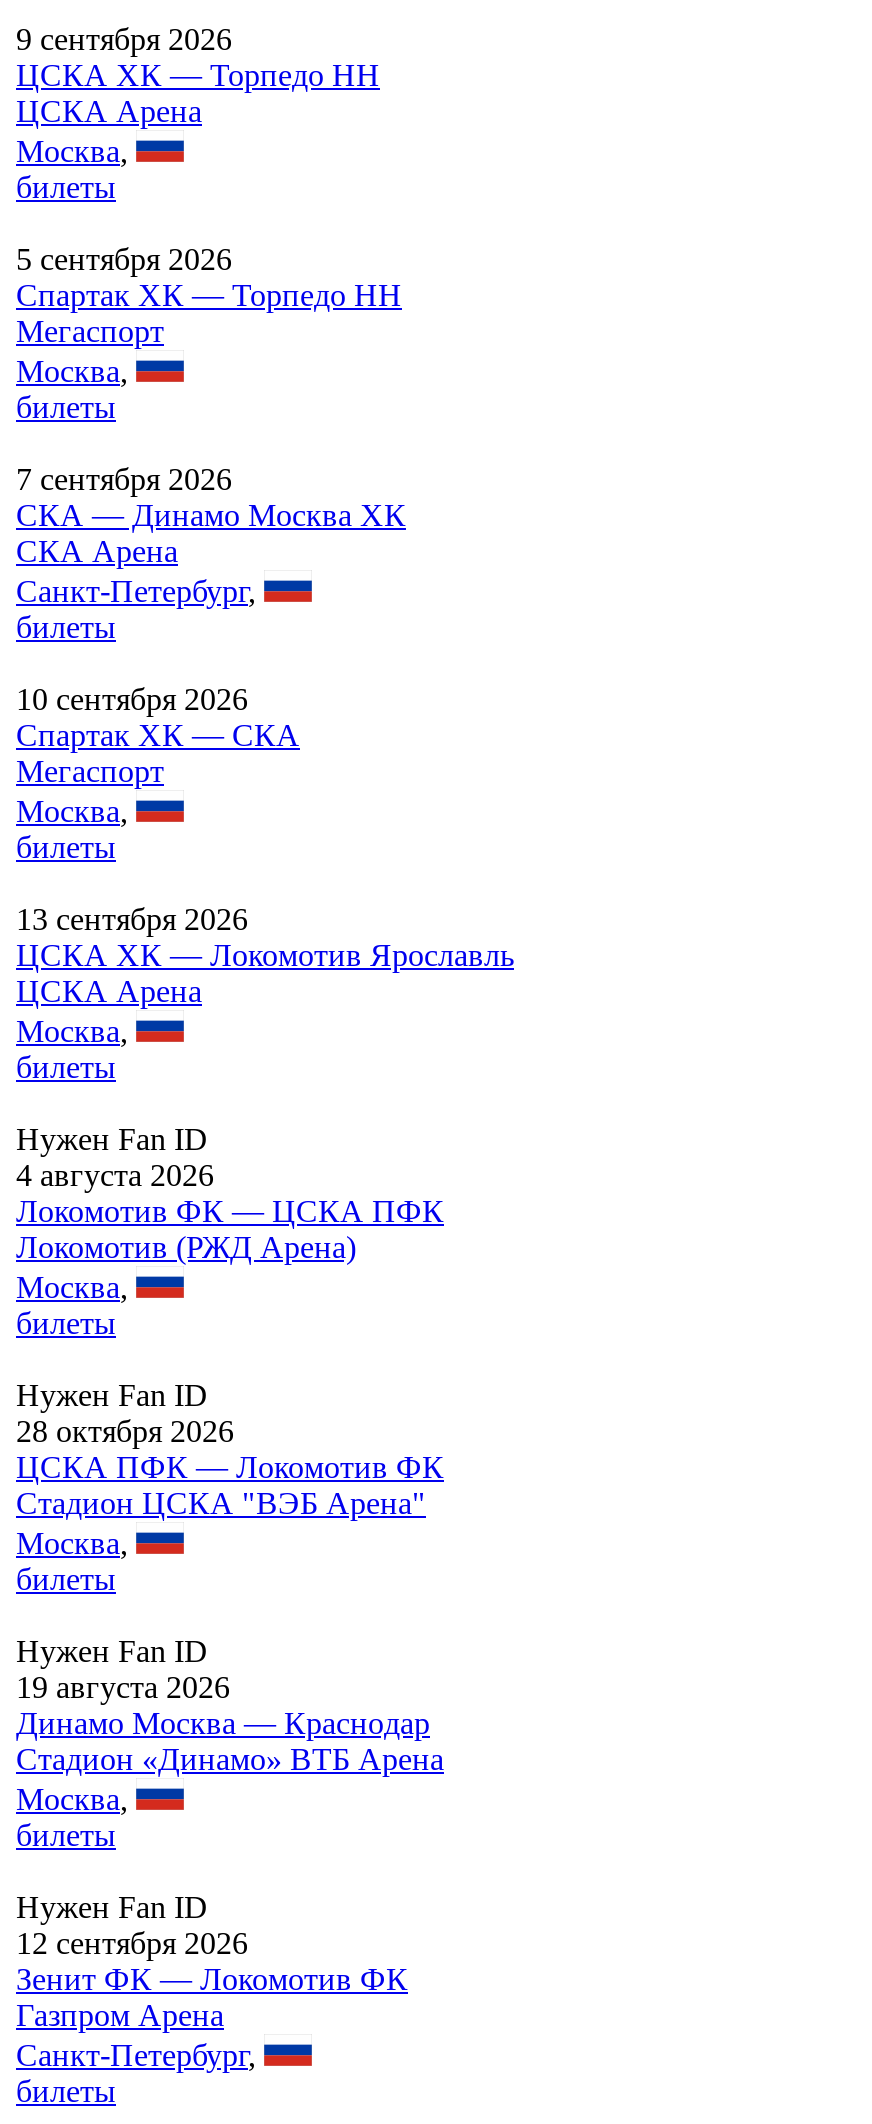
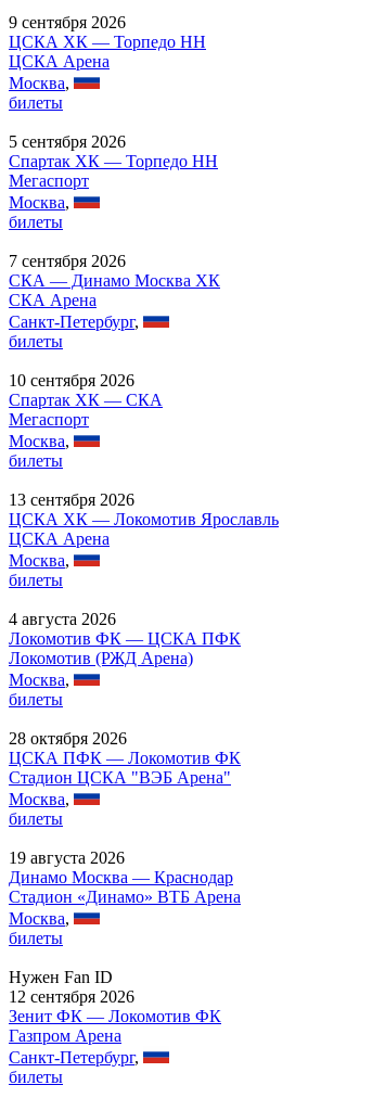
- Нужен Fan ID

- Нужен Fan ID

- Нужен Fan ID
